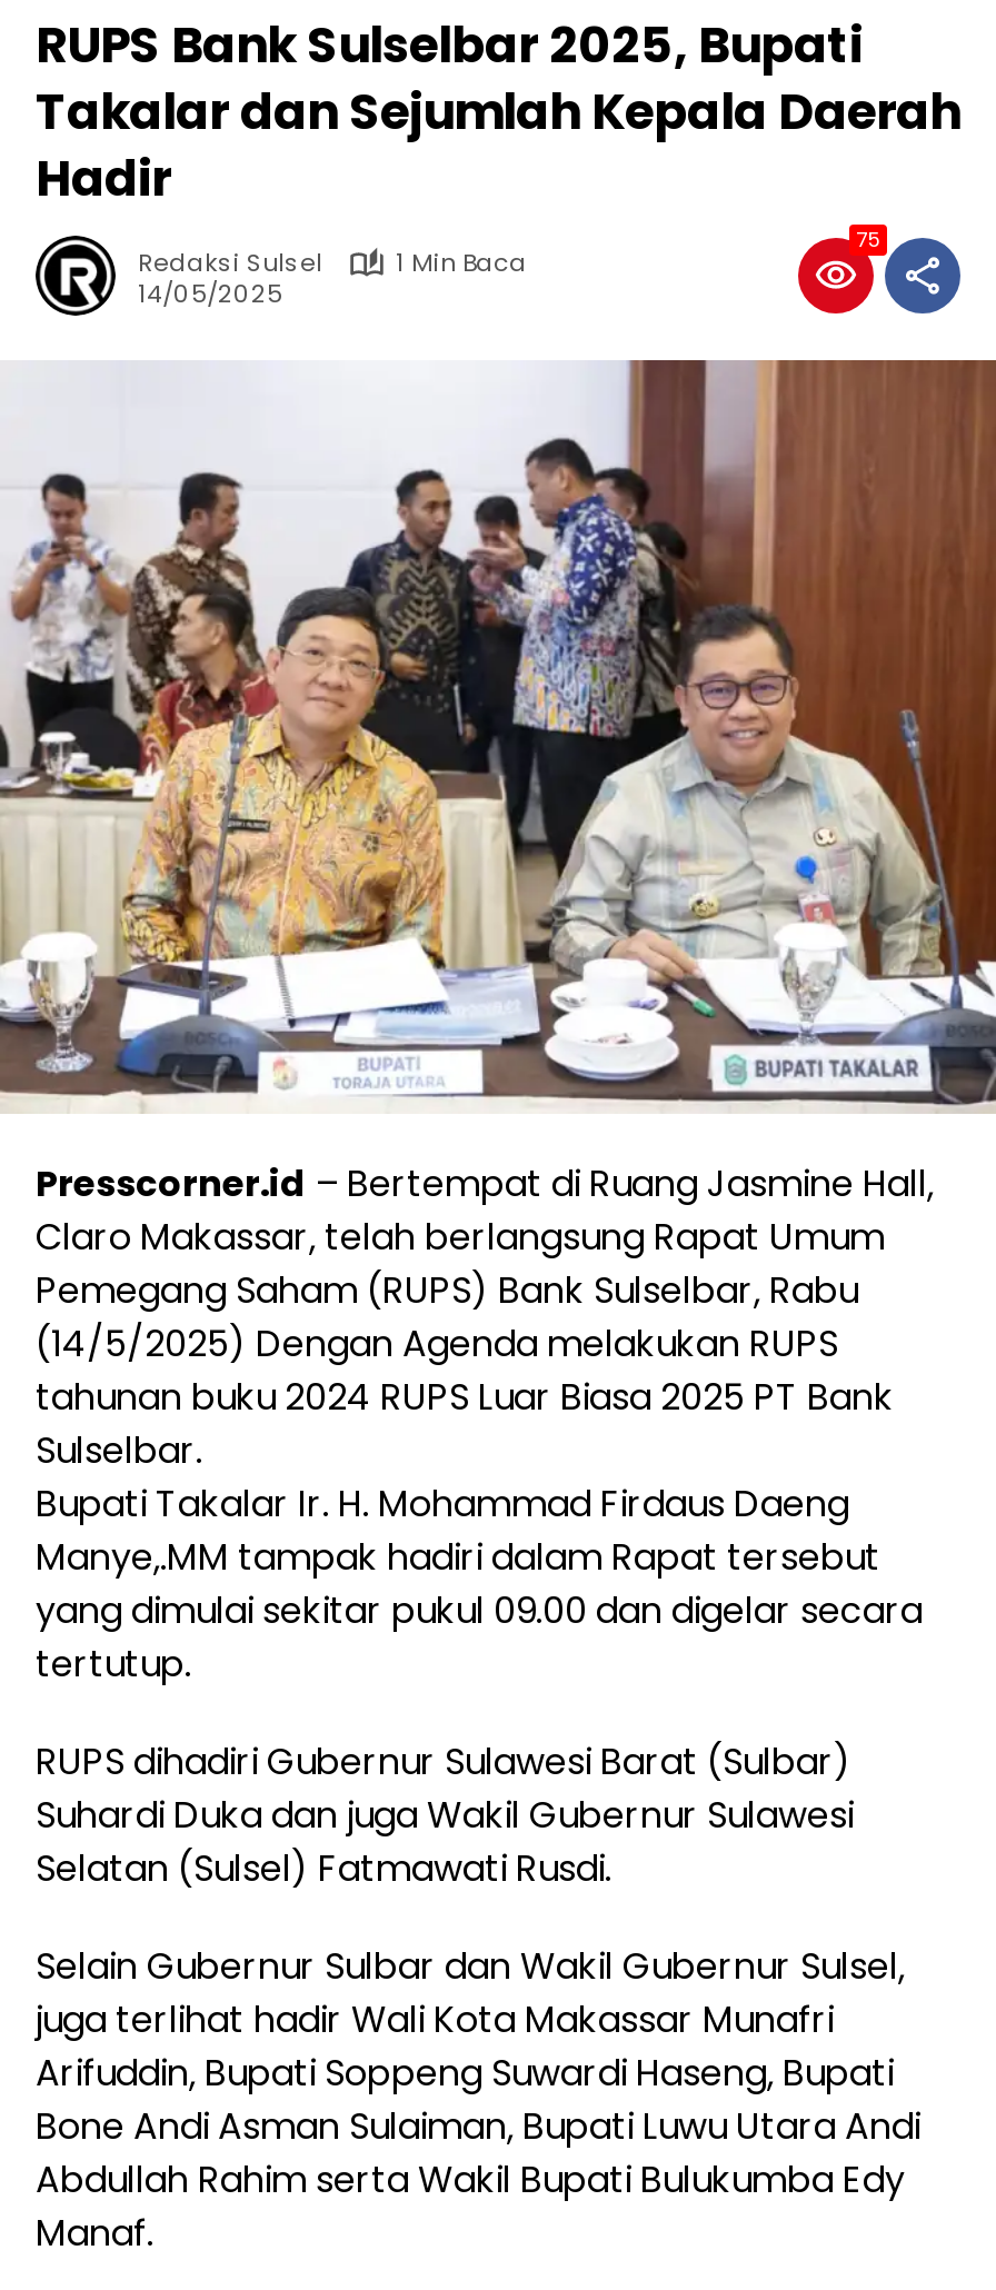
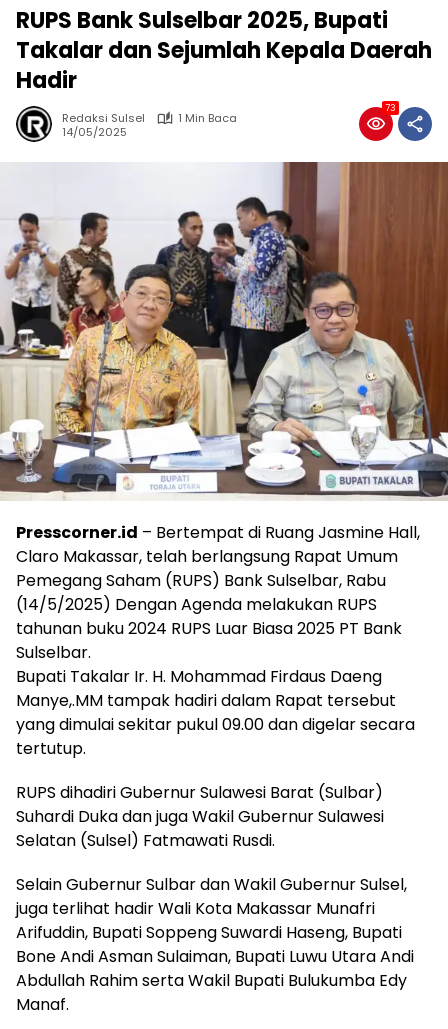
- 75
+ 73
